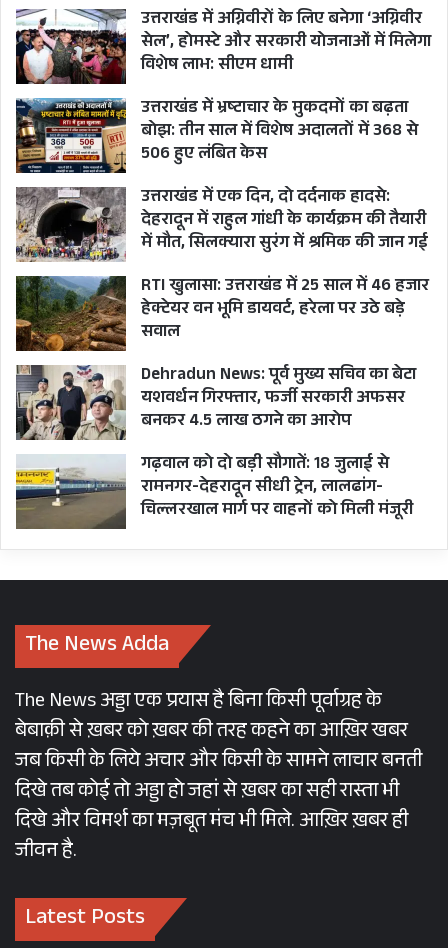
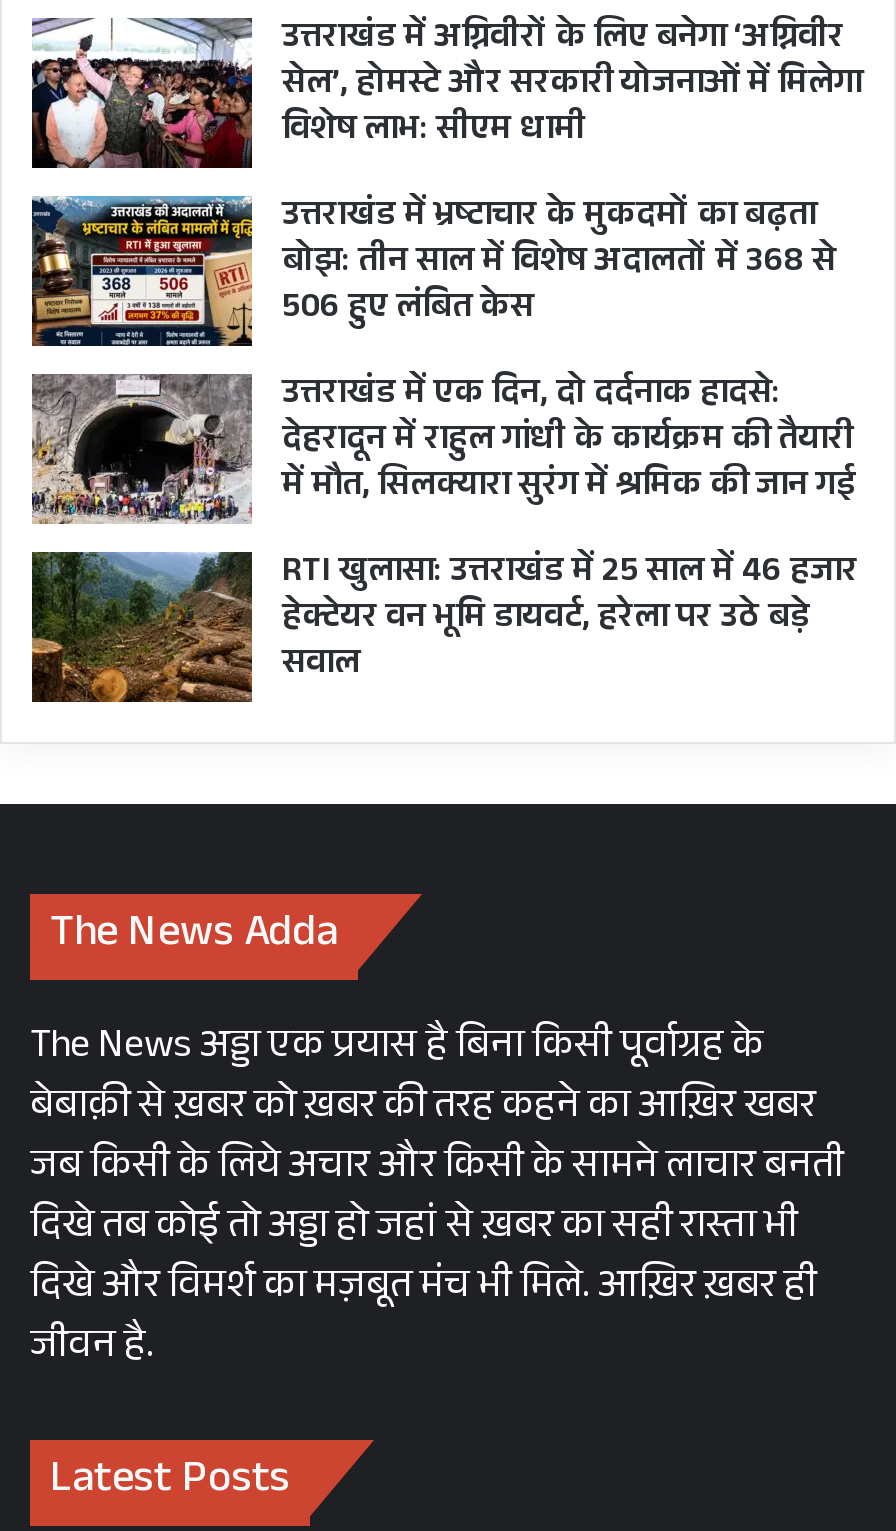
- [image]
- Dehradun News: पूर्व मुख्य सचिव का बेटा
- यशवर्धन गिरफ्तार, फर्जी सरकारी अफसर
- बनकर 4.5 लाख ठगने का आरोप
- गढ़वाल को दो बड़ी सौगातें: 18 जुलाई से
- रामनगर-देहरादून सीधी ट्रेन, लालढांग-
- चिल्लरखाल मार्ग पर वाहनों को मिली मंजूरी

- [image]
